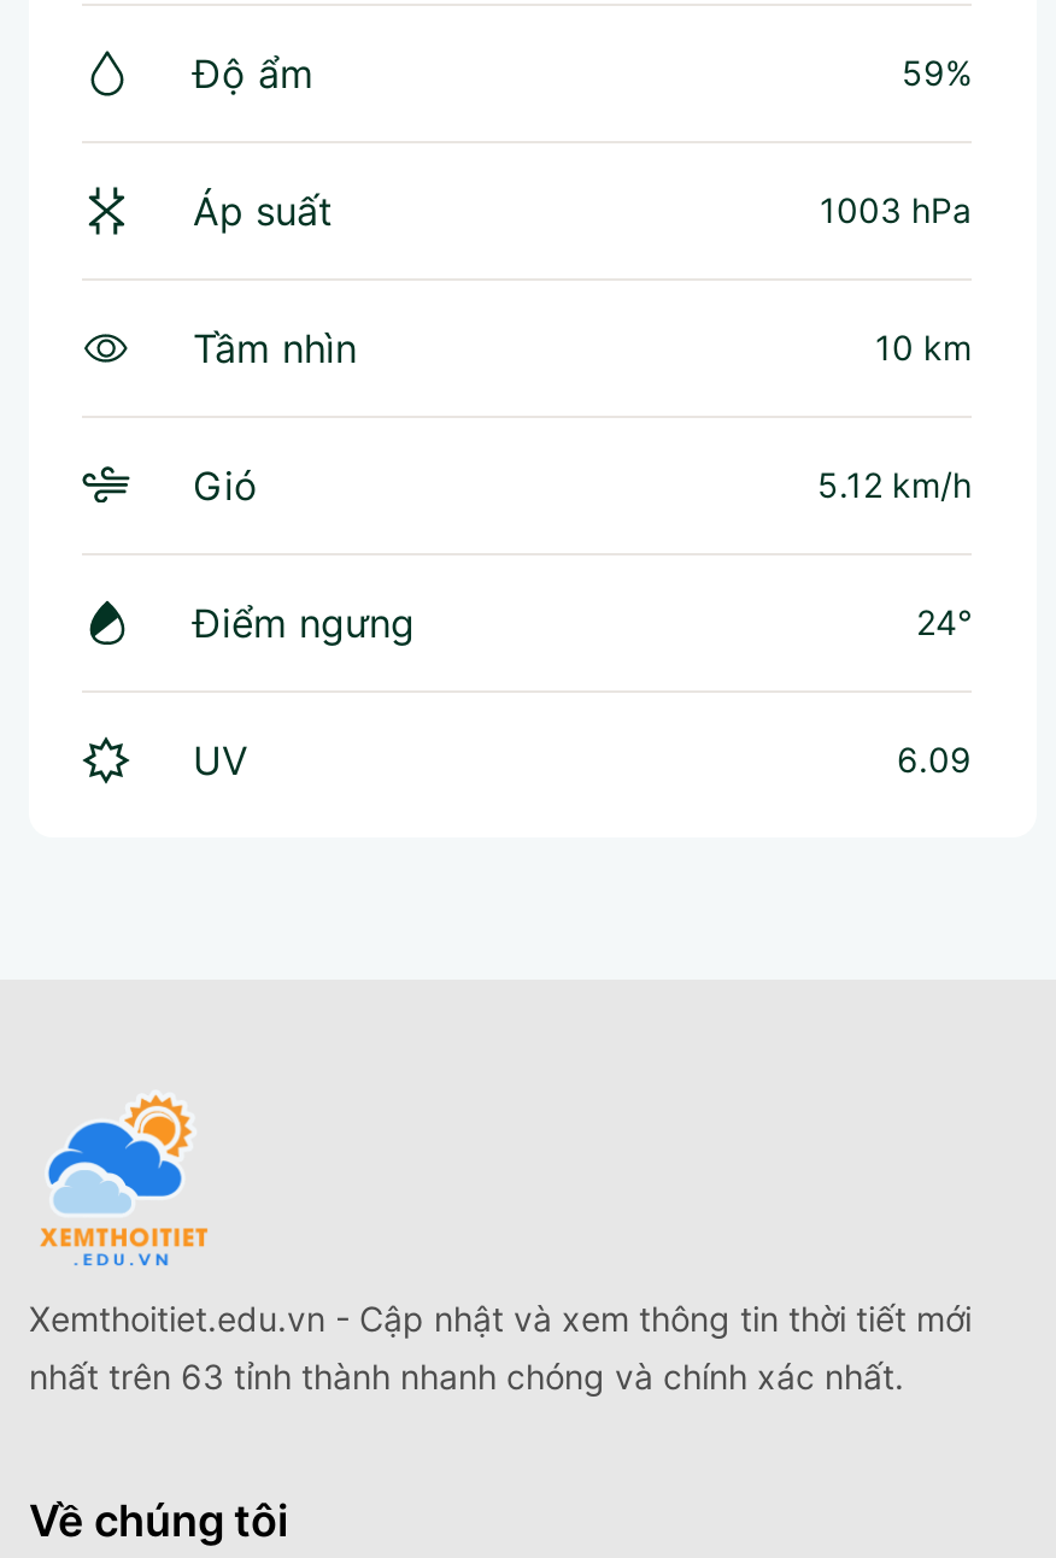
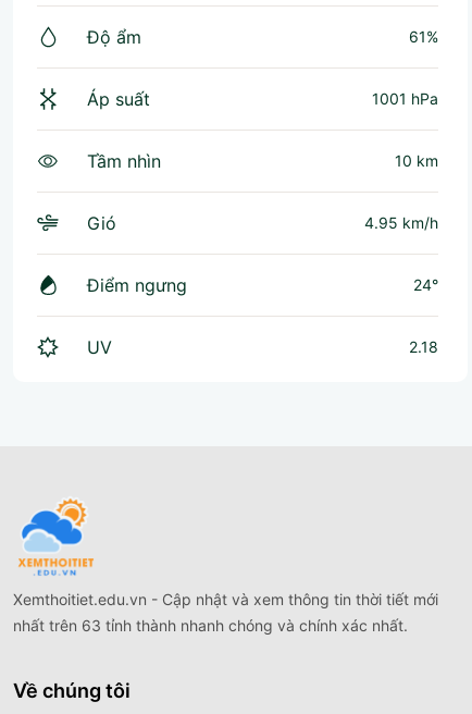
- 59%
+ 61%

- 1003 hPa
+ 1001 hPa

- 5.12 km/h
+ 4.95 km/h

- 6.09
+ 2.18
